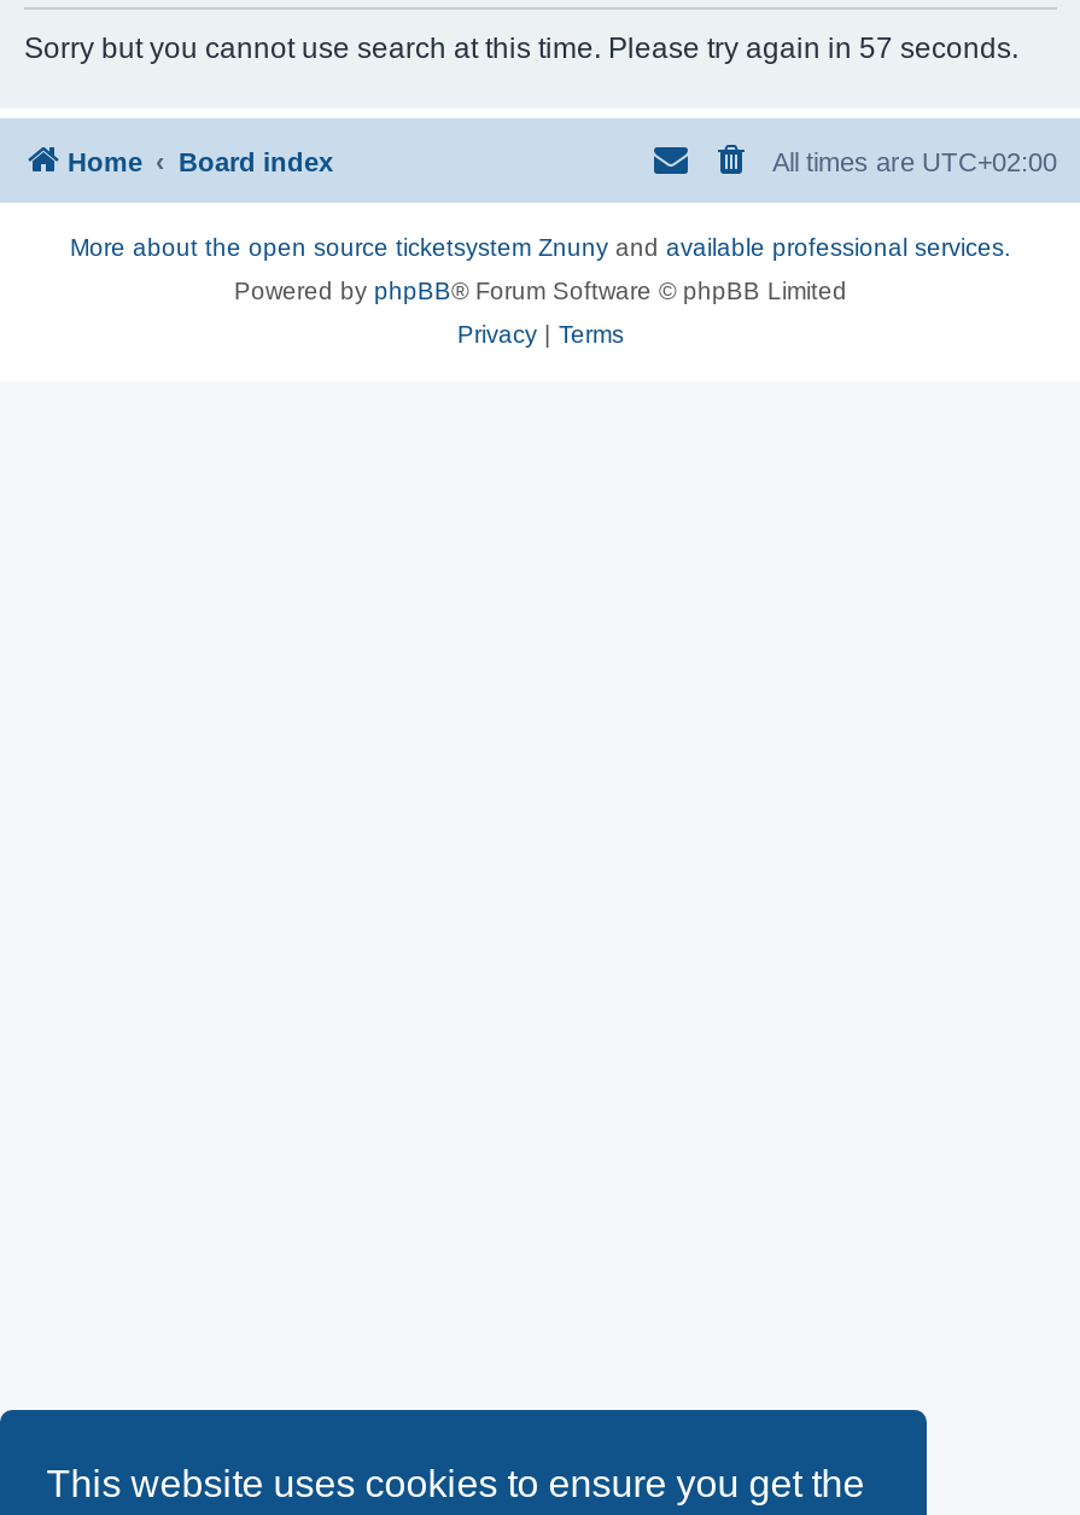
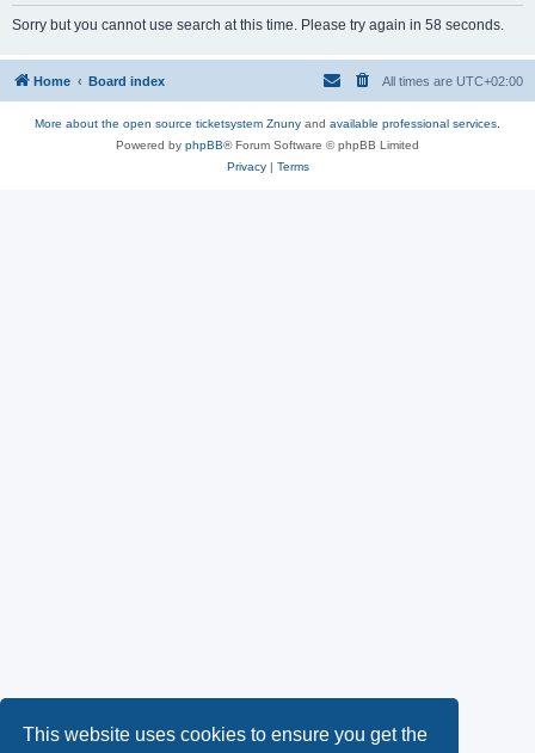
- Sorry but you cannot use search at this time. Please try again in 57 seconds.
+ Sorry but you cannot use search at this time. Please try again in 58 seconds.
